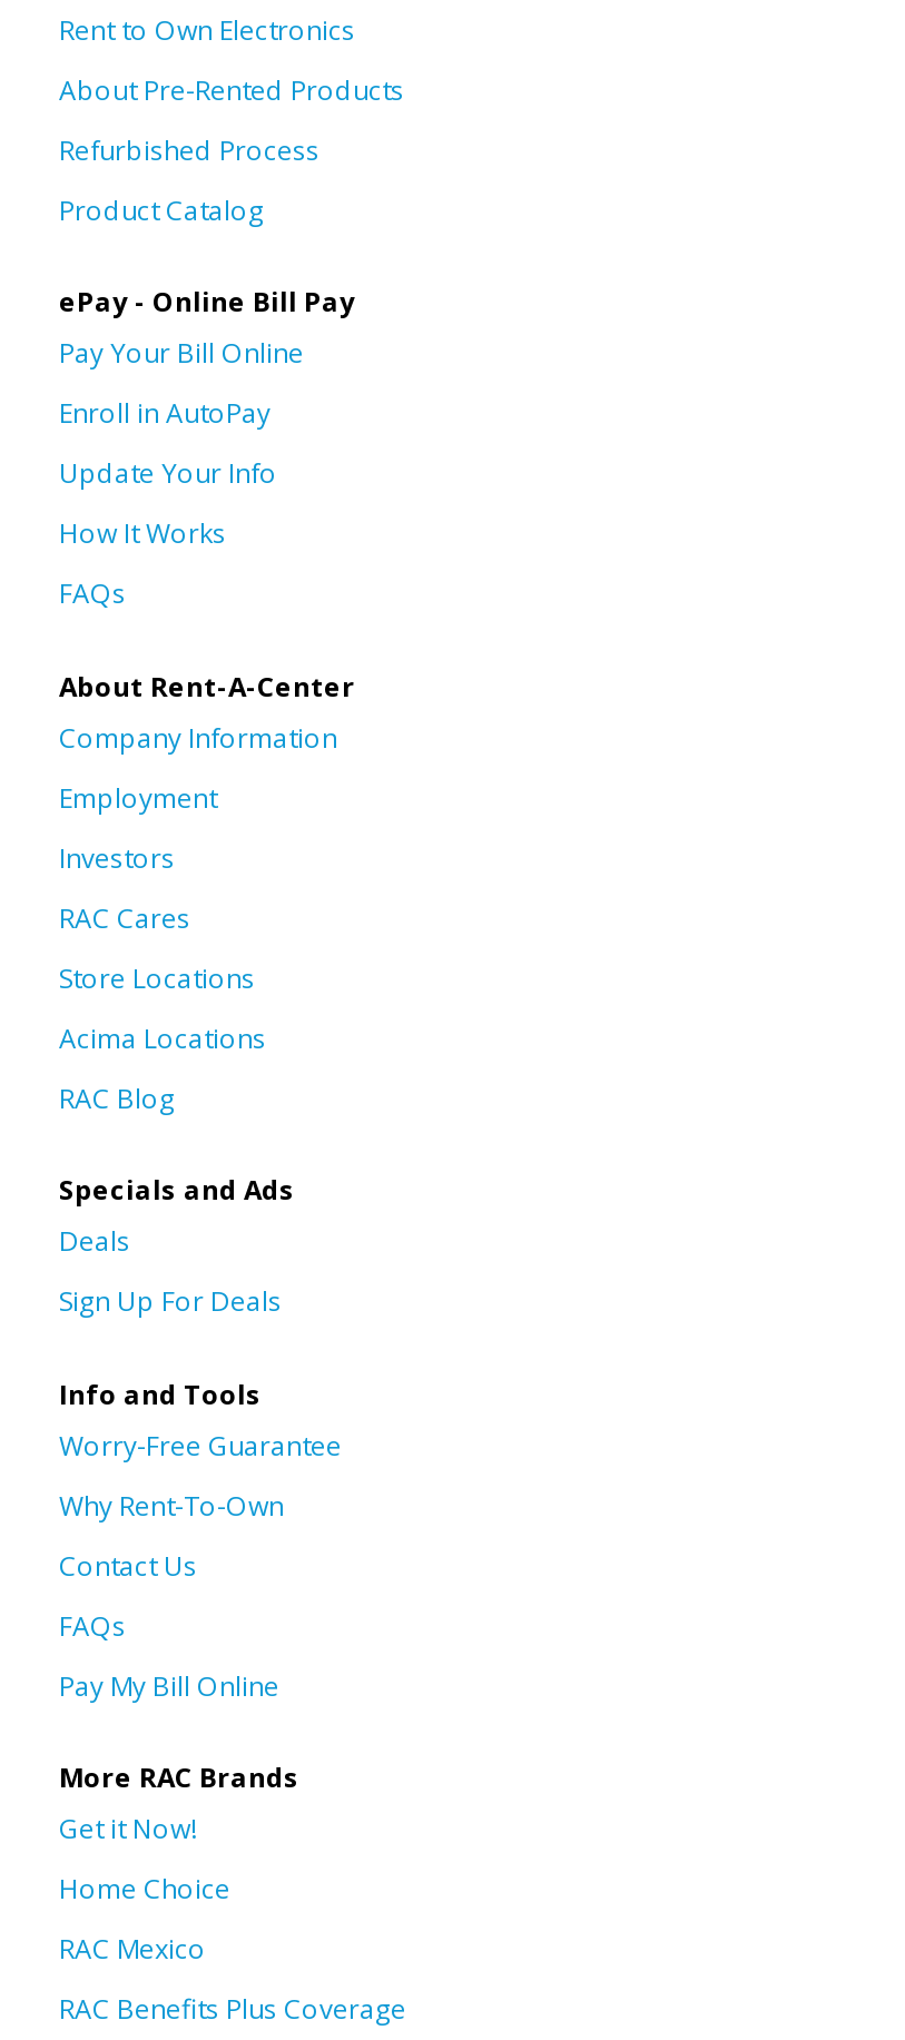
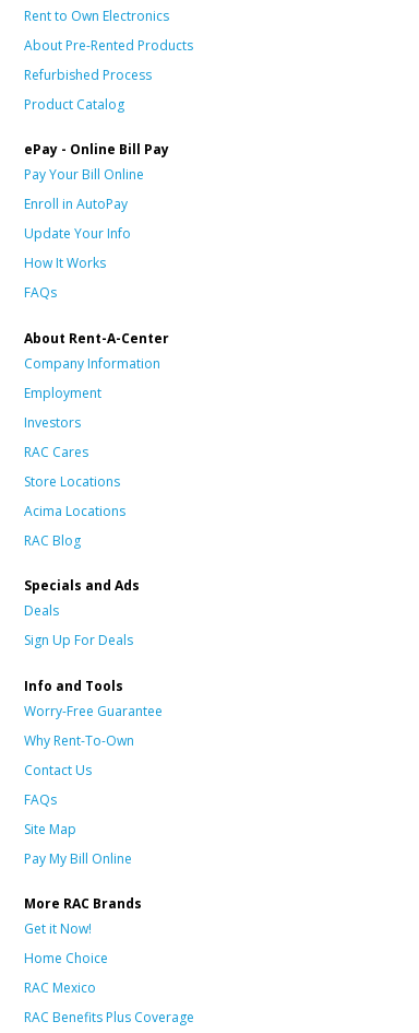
+ Site Map
